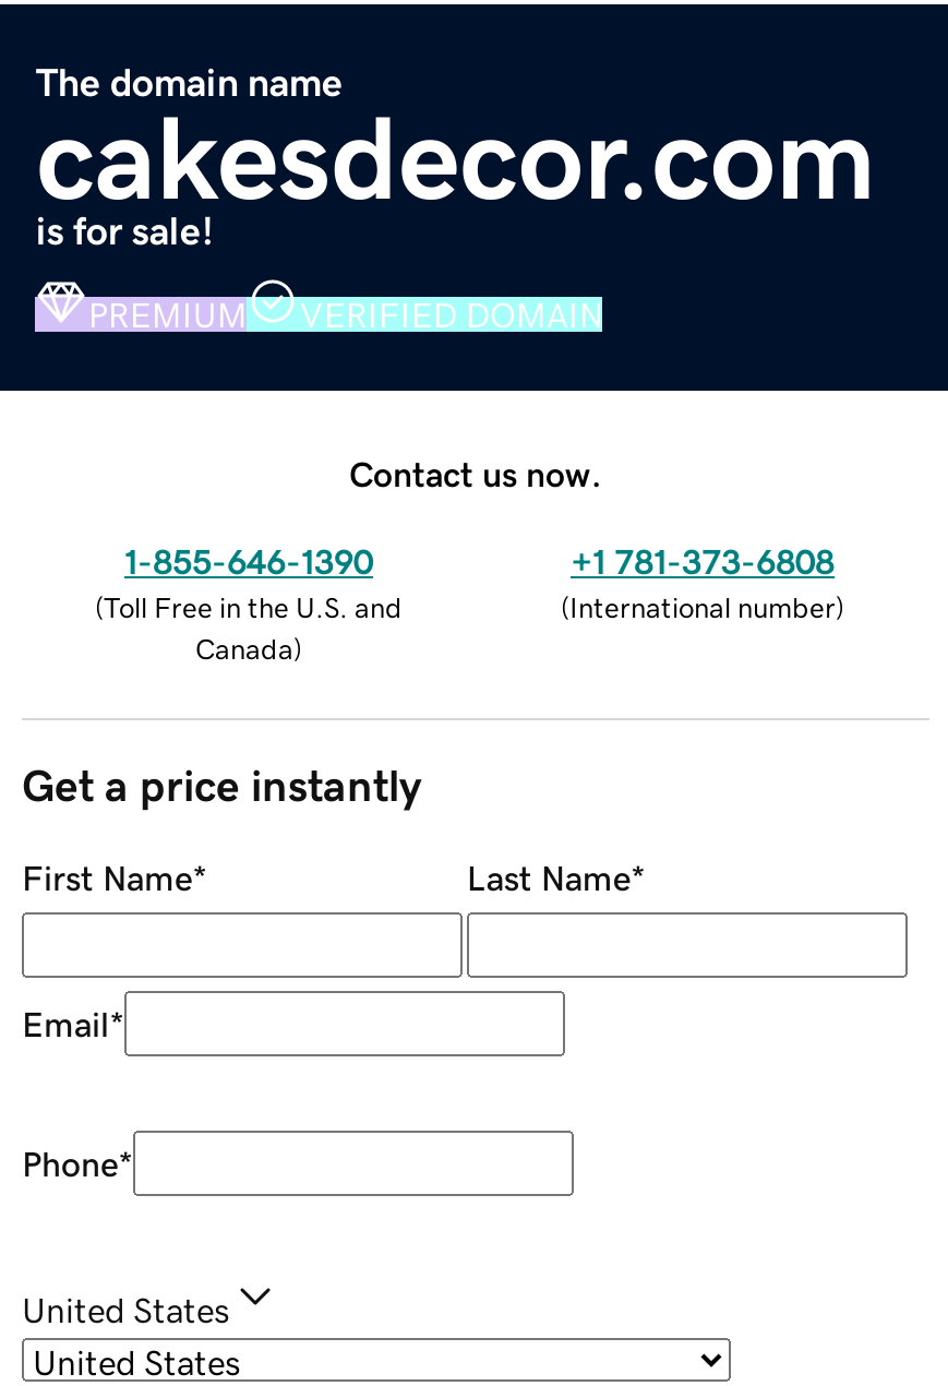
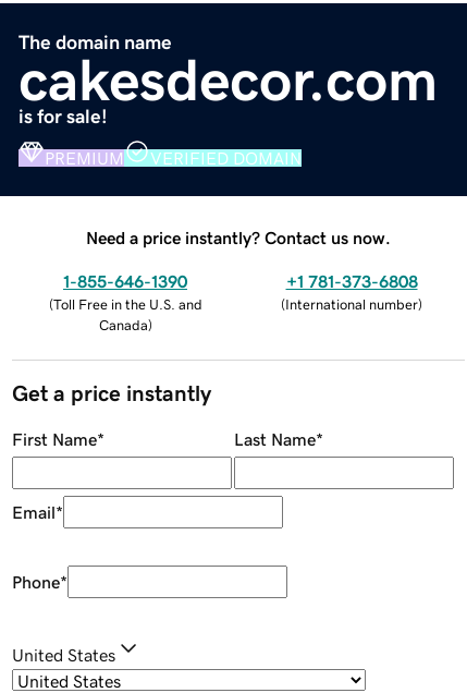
- Contact us now.
+ Need a price instantly? Contact us now.
